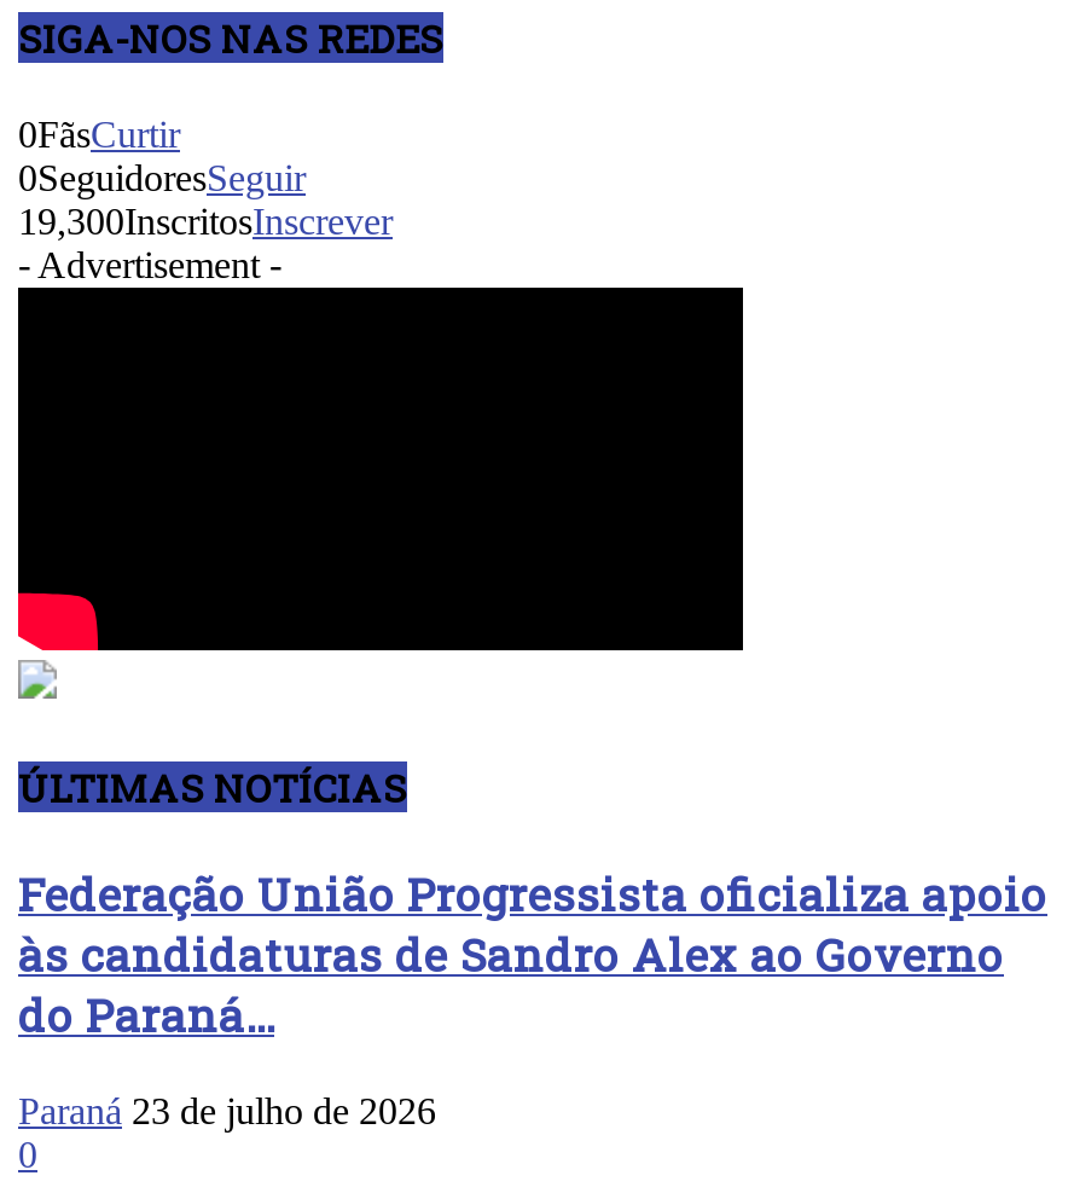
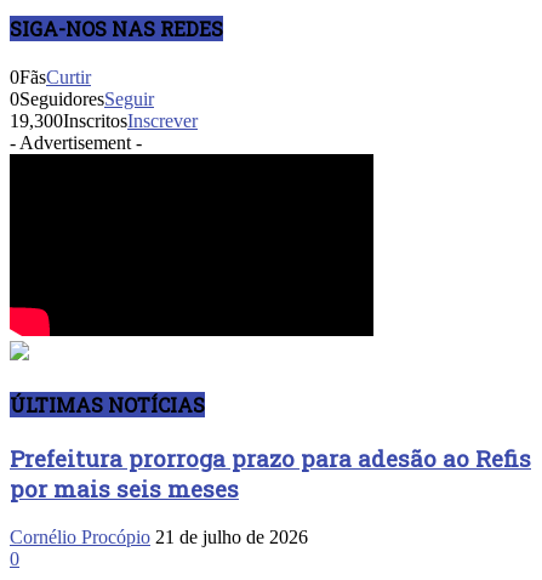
- Federação União Progressista oficializa apoio
- às candidaturas de Sandro Alex ao Governo
- do Paraná...
+ Prefeitura prorroga prazo para adesão ao Refis
+ por mais seis meses

- Paraná 23 de julho de 2026
+ Cornélio Procópio 21 de julho de 2026
